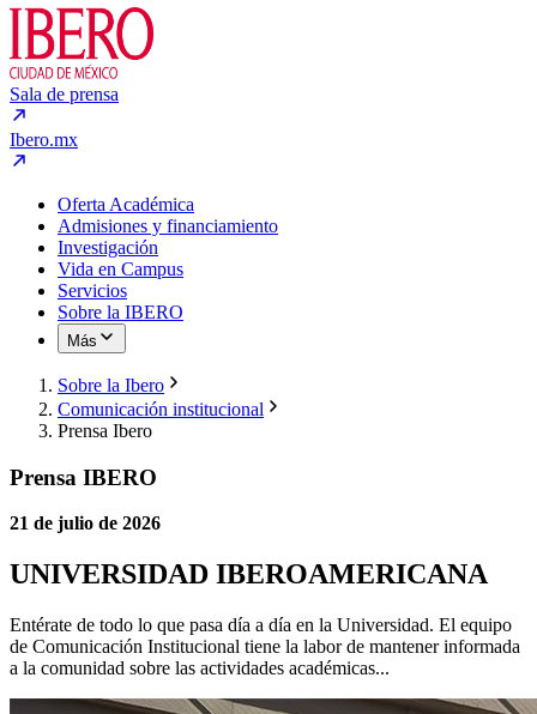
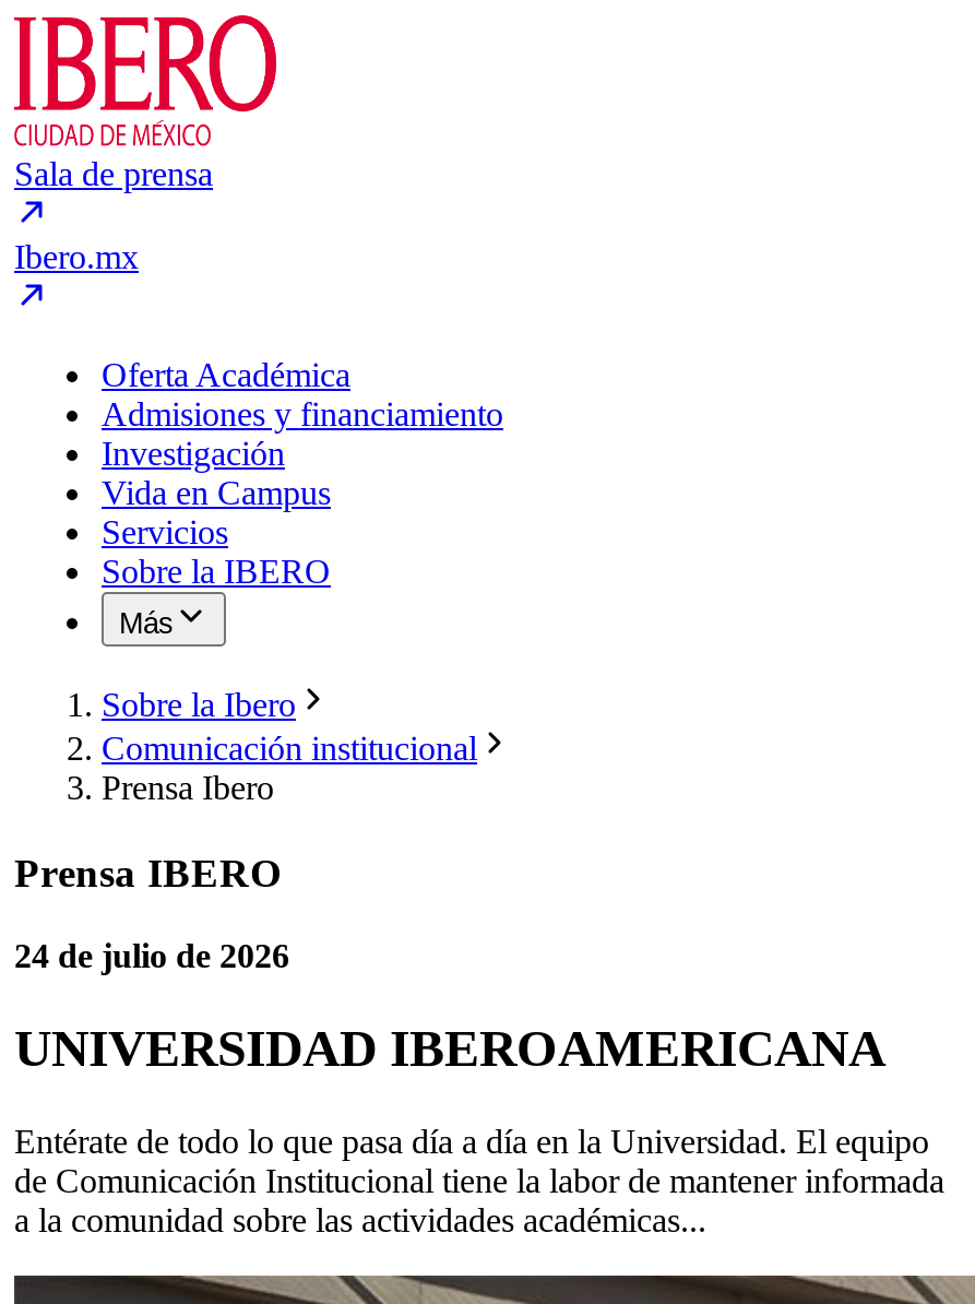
- 21 de julio de 2026
+ 24 de julio de 2026
